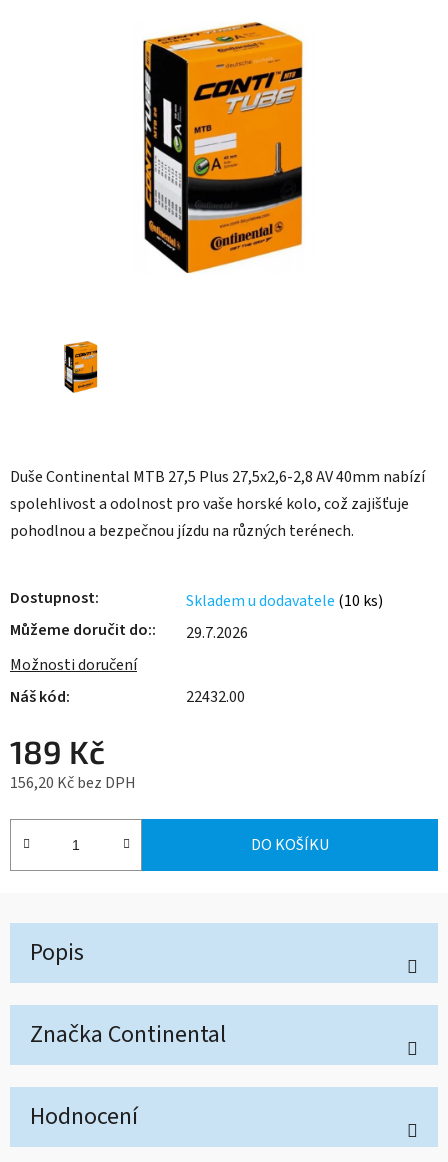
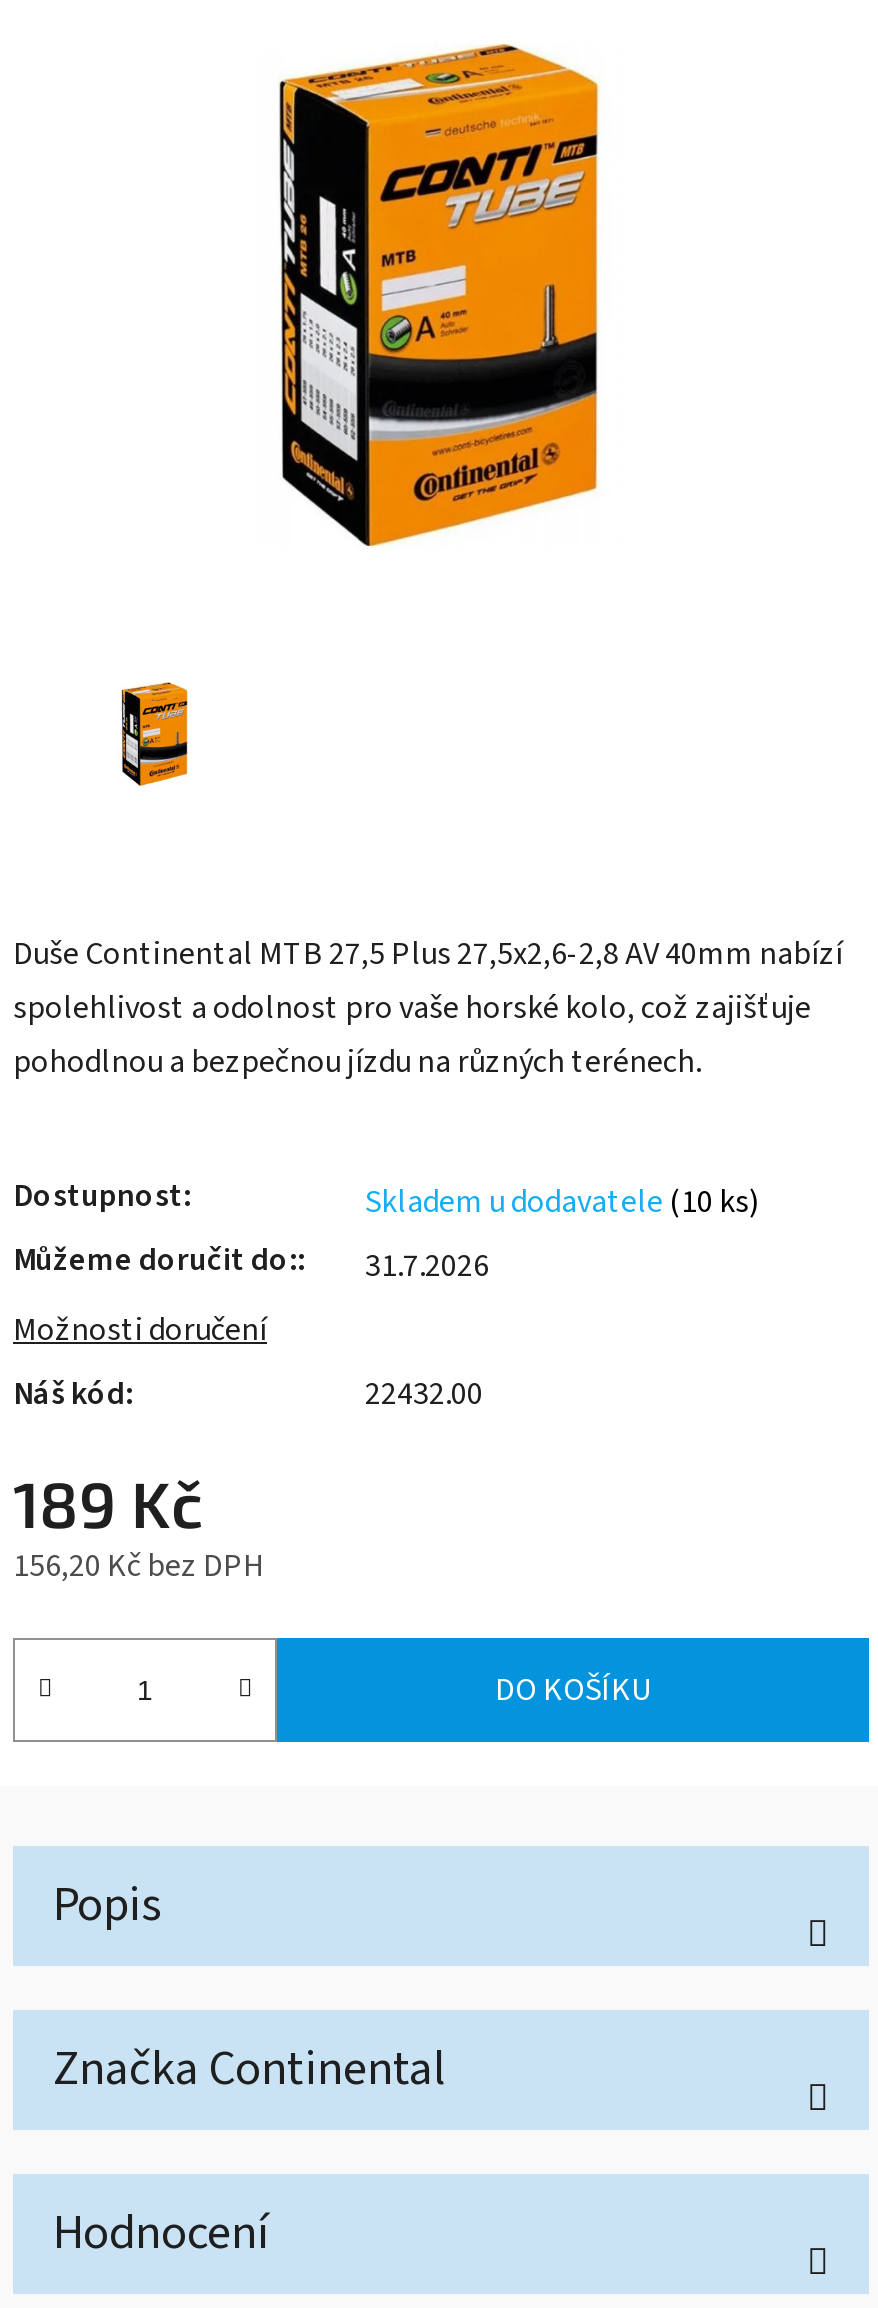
- Můžeme doručit do: 29.7.2026
+ Můžeme doručit do: 31.7.2026
